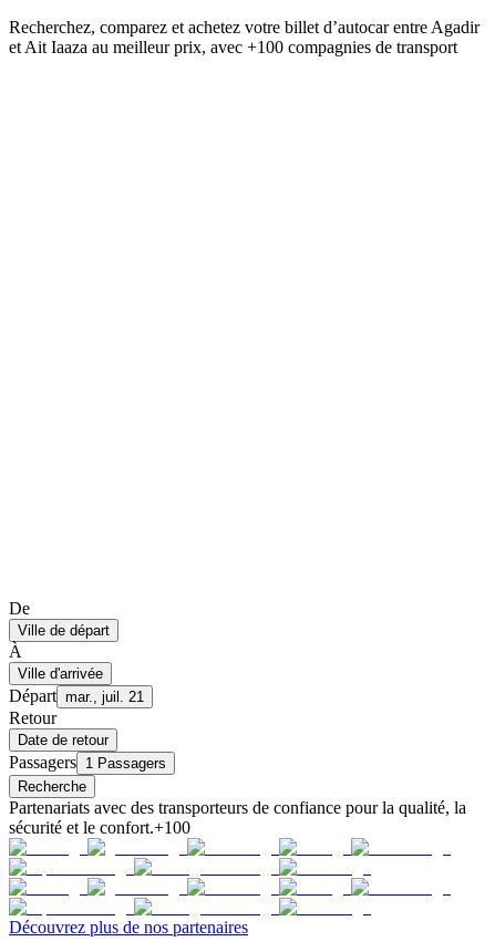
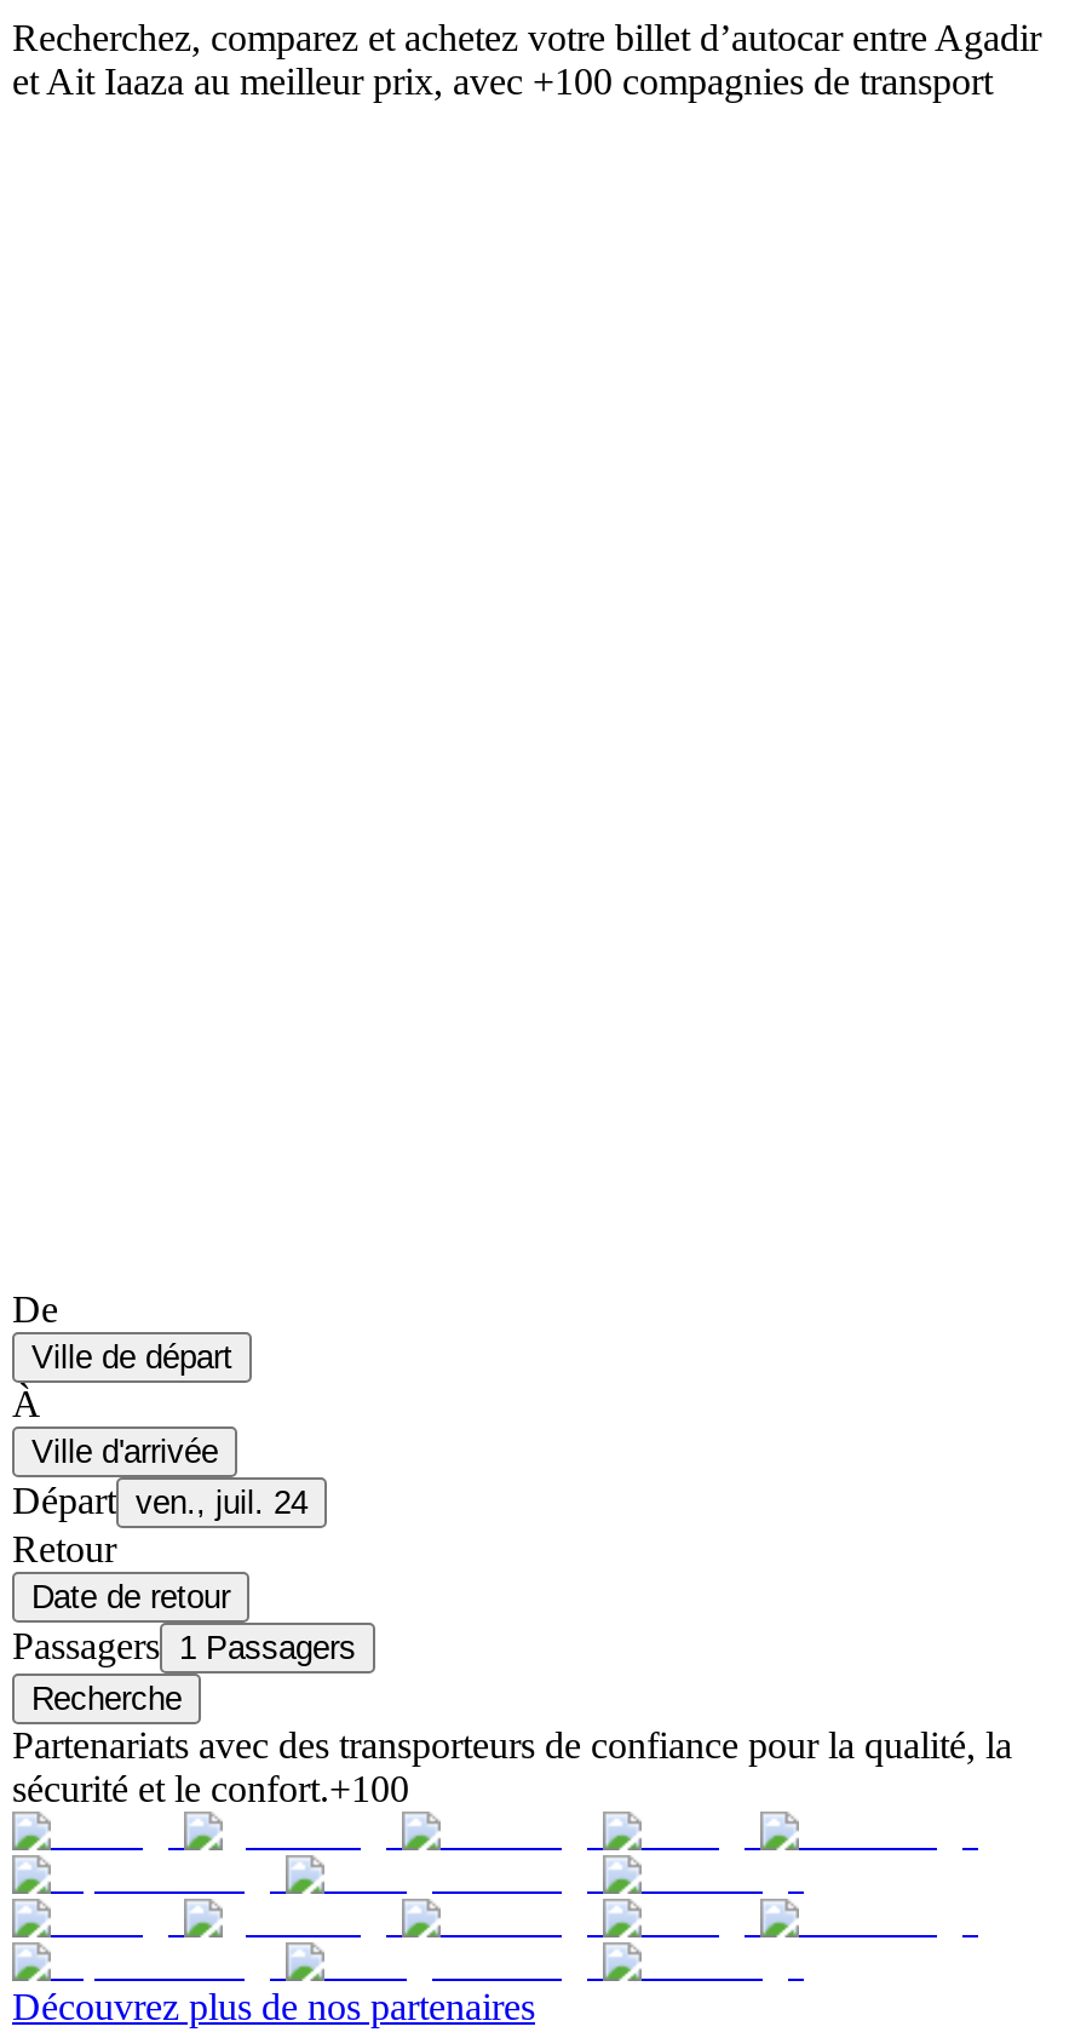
- Départ mar., juil. 21
+ Départ ven., juil. 24
